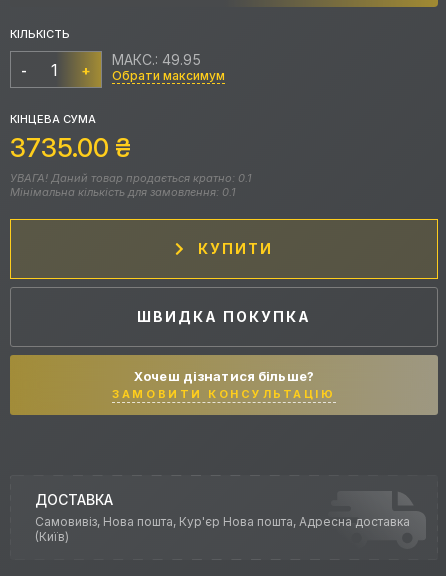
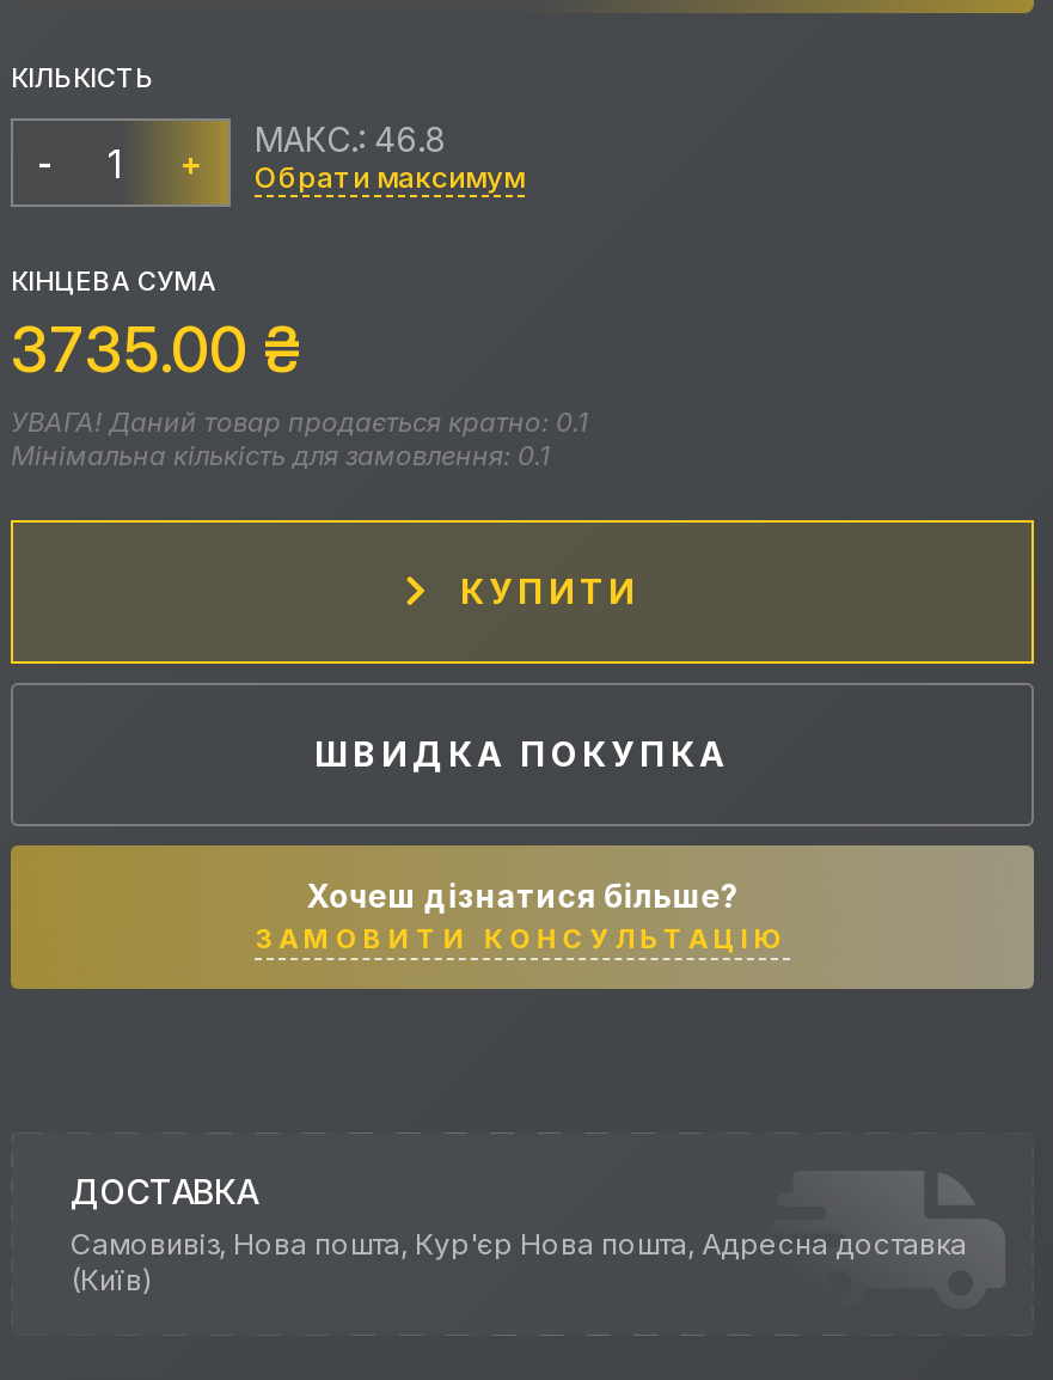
- МАКС.: 49.95
+ МАКС.: 46.8
